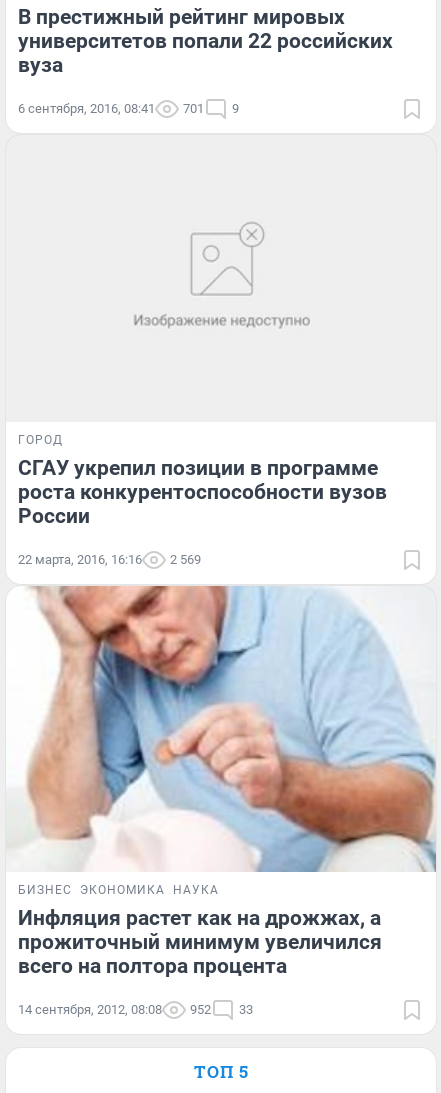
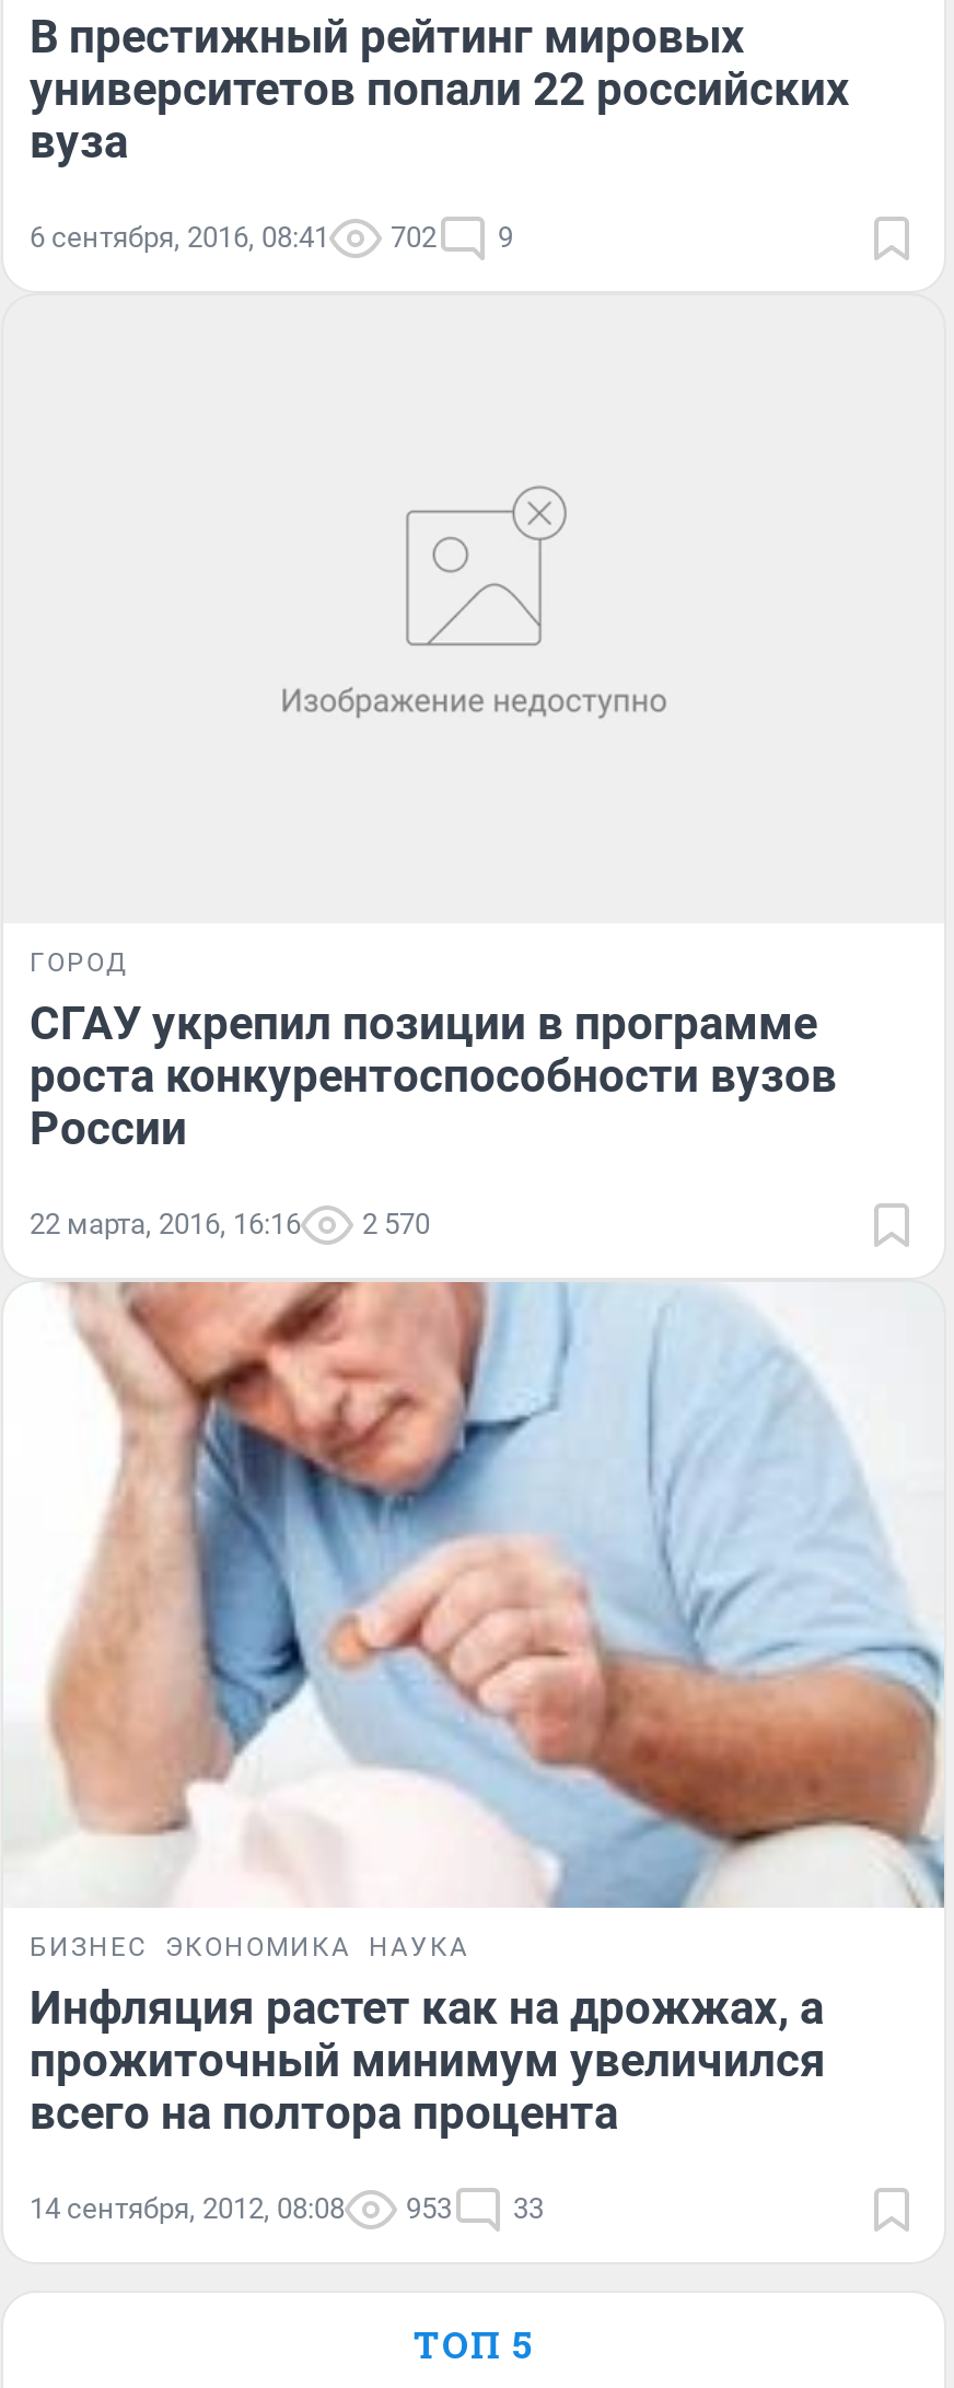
- 6 сентября, 2016, 08:41 701 9
+ 6 сентября, 2016, 08:41 702 9

- 22 марта, 2016, 16:16 2 569
+ 22 марта, 2016, 16:16 2 570

- 14 сентября, 2012, 08:08 952 33
+ 14 сентября, 2012, 08:08 953 33
